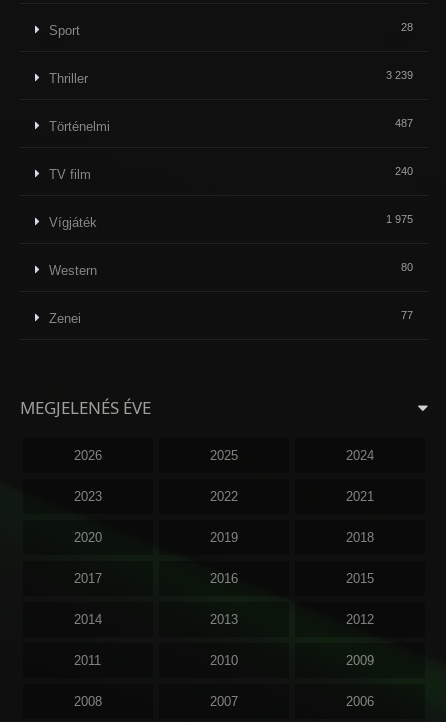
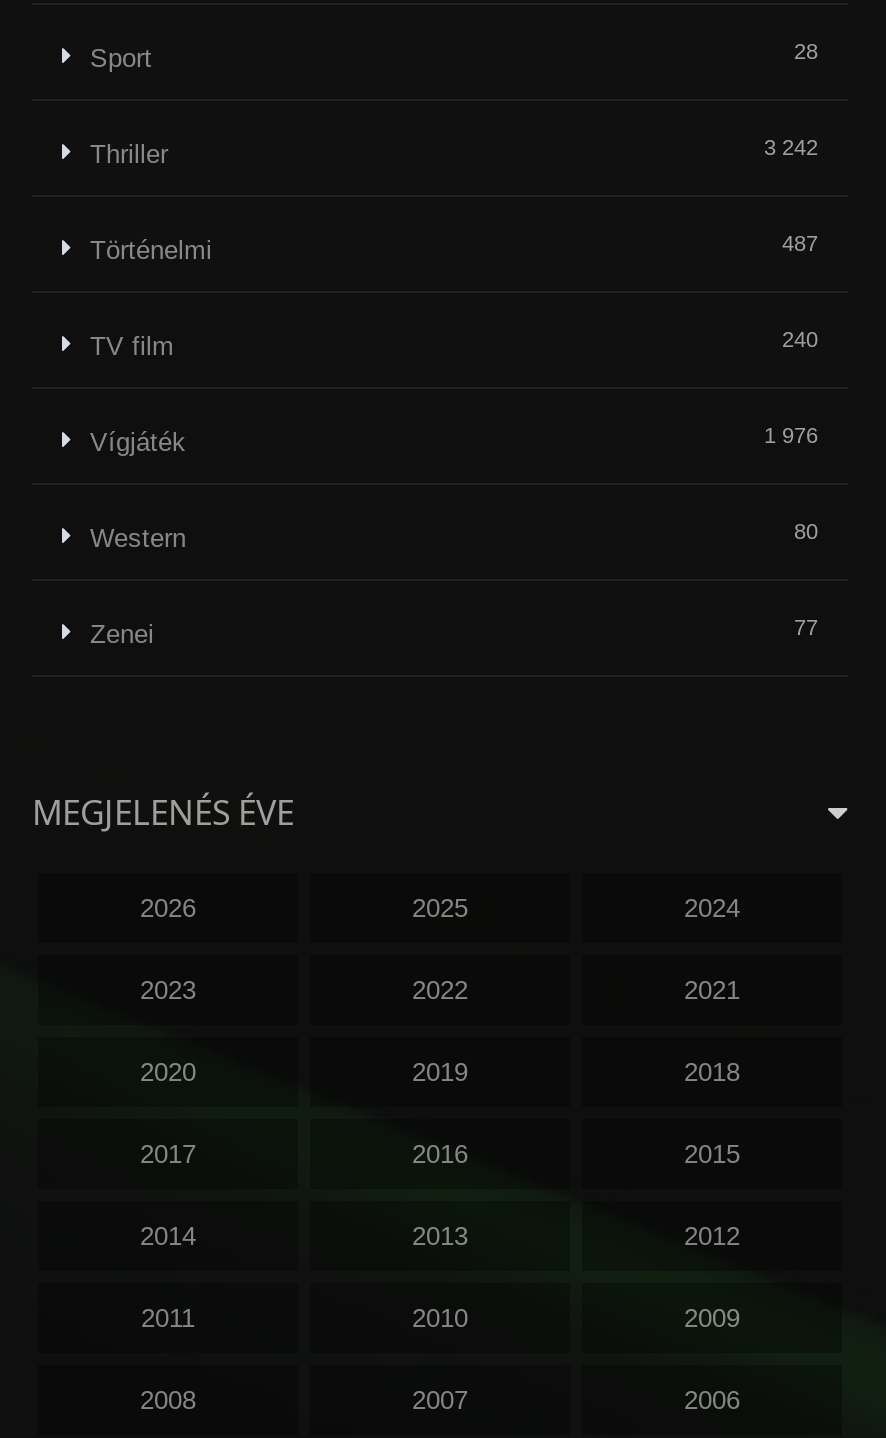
- 3 239
+ 3 242

- 1 975
+ 1 976
